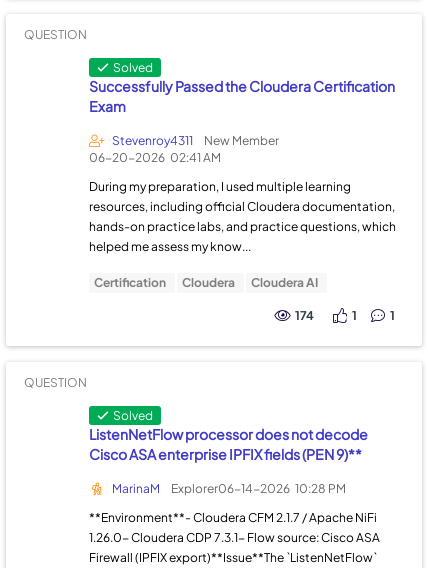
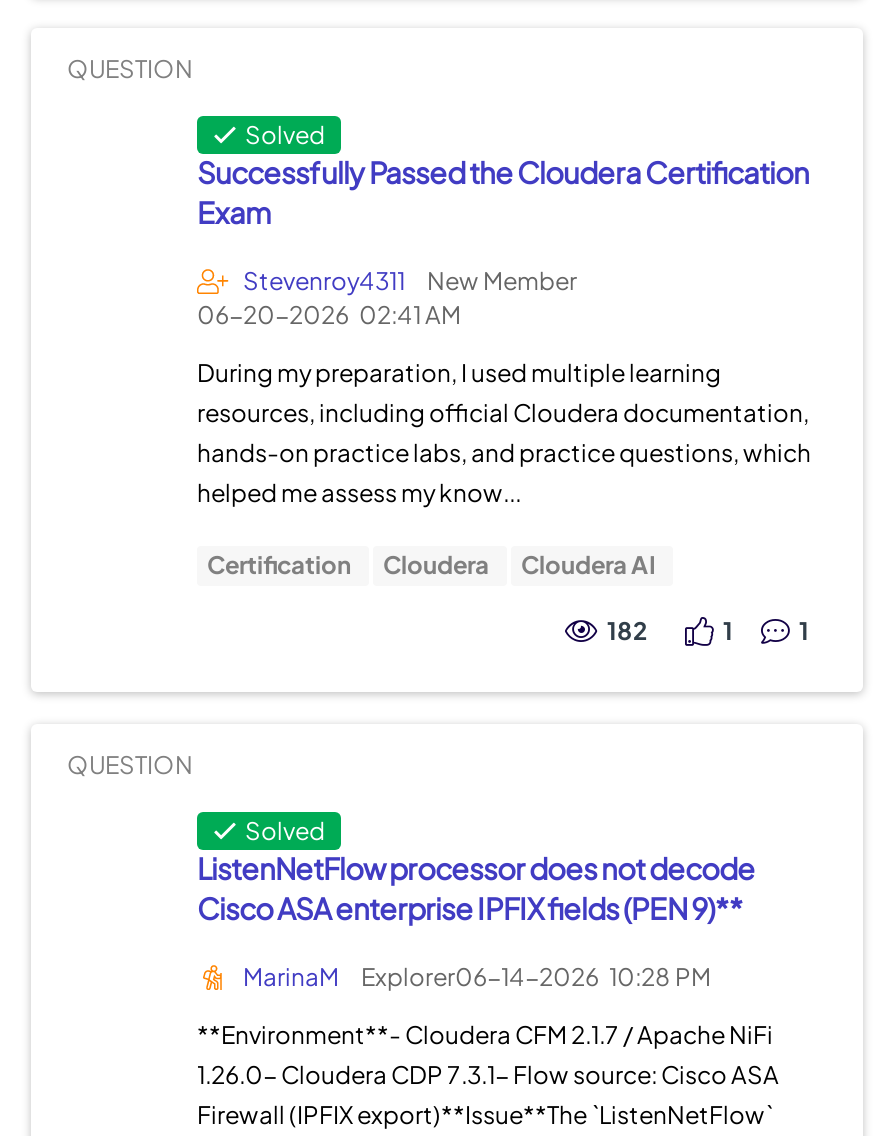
- 174
+ 182
